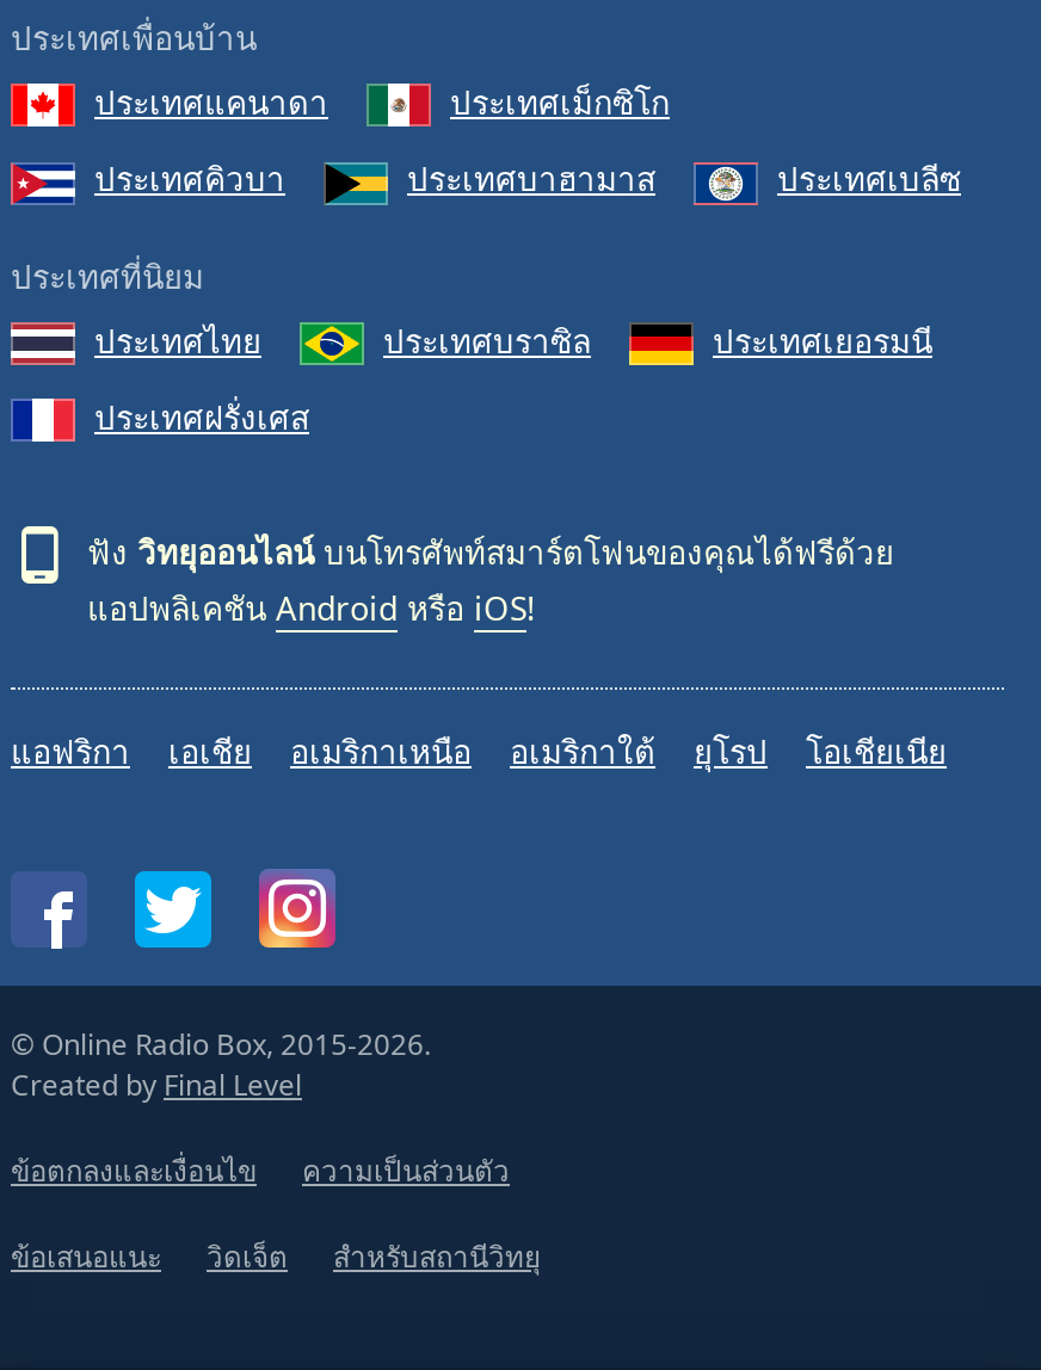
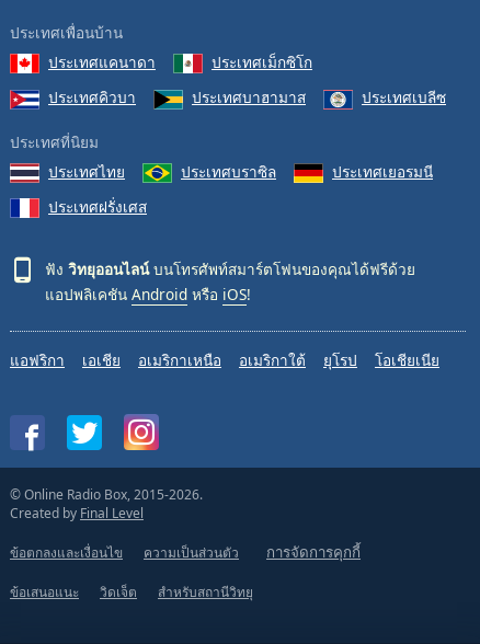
+ การจัดการคุกกี้
